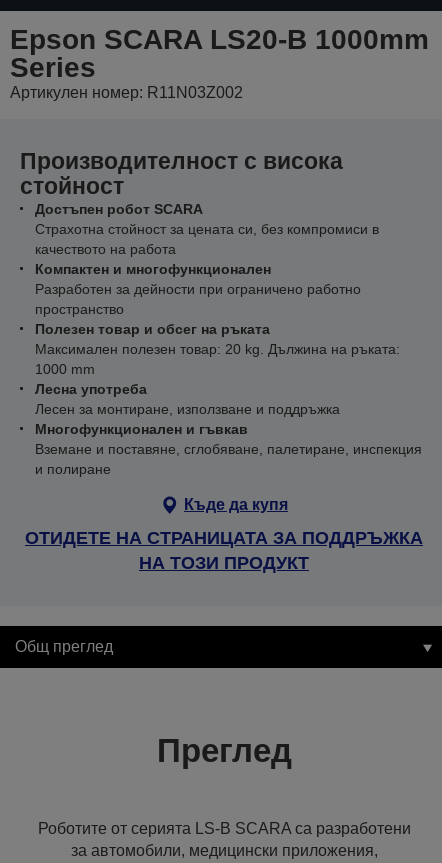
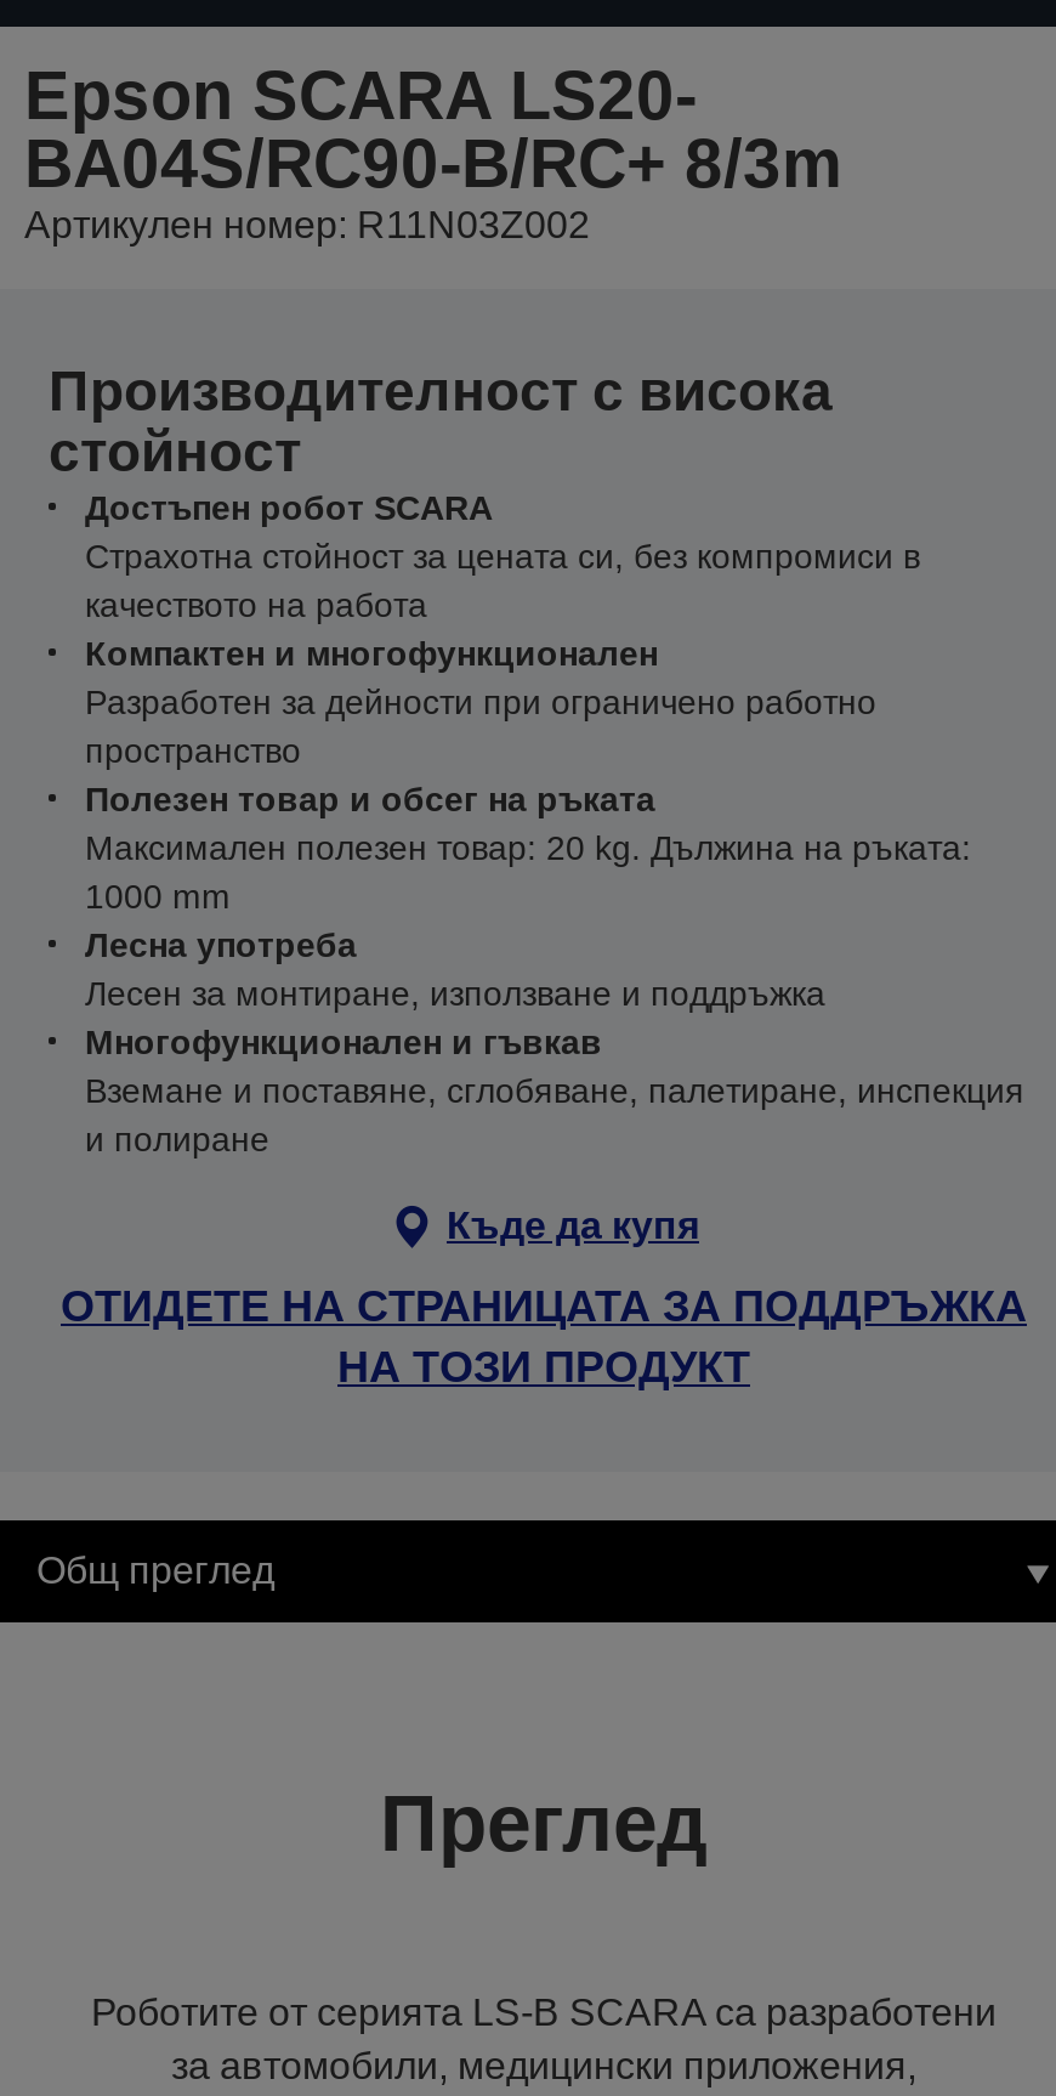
- Epson SCARA LS20-B 1000mm
- Series
+ Epson SCARA LS20-
+ BA04S/RC90-B/RC+ 8/3m
